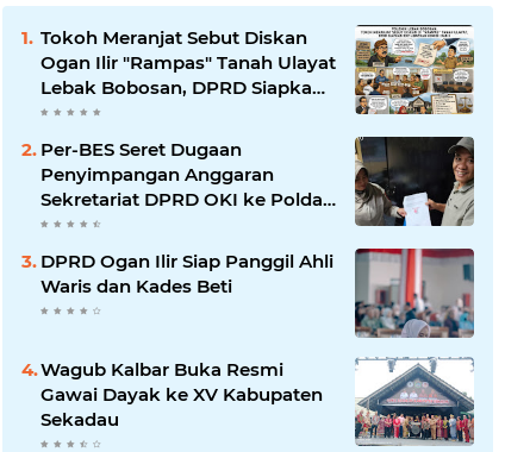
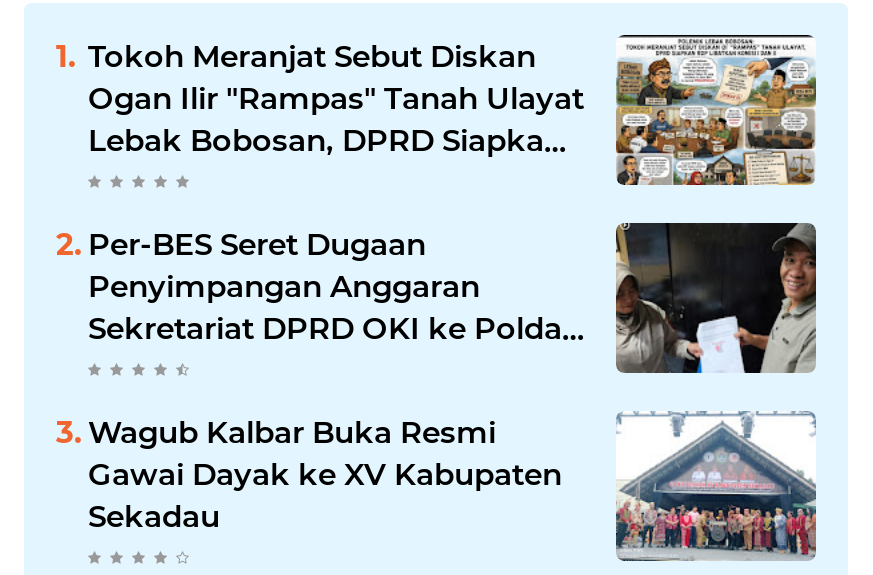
- [image]
- DPRD Ogan Ilir Siap Panggil Ahli
- Waris dan Kades Beti
